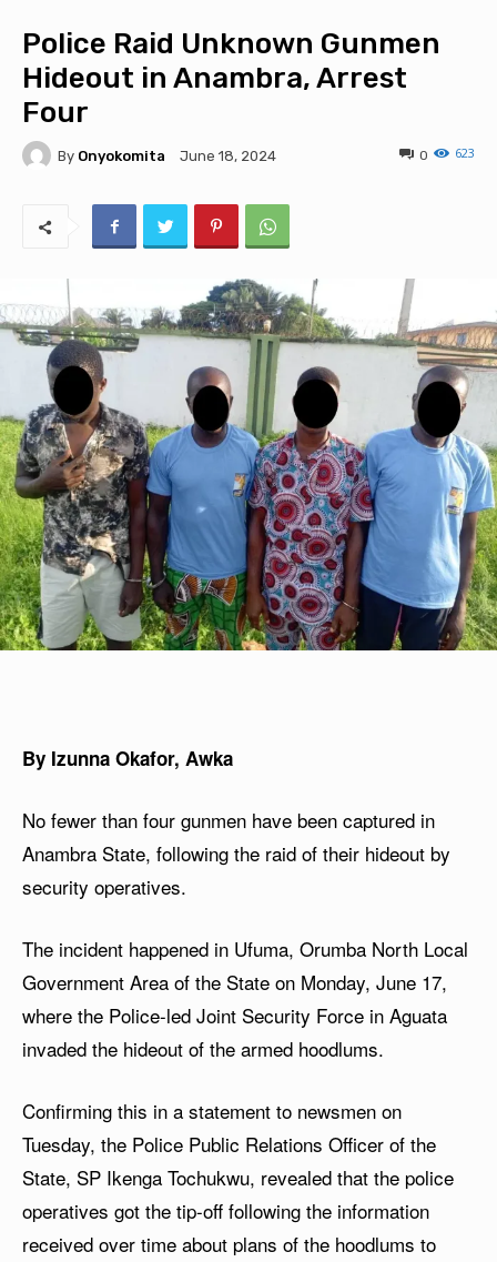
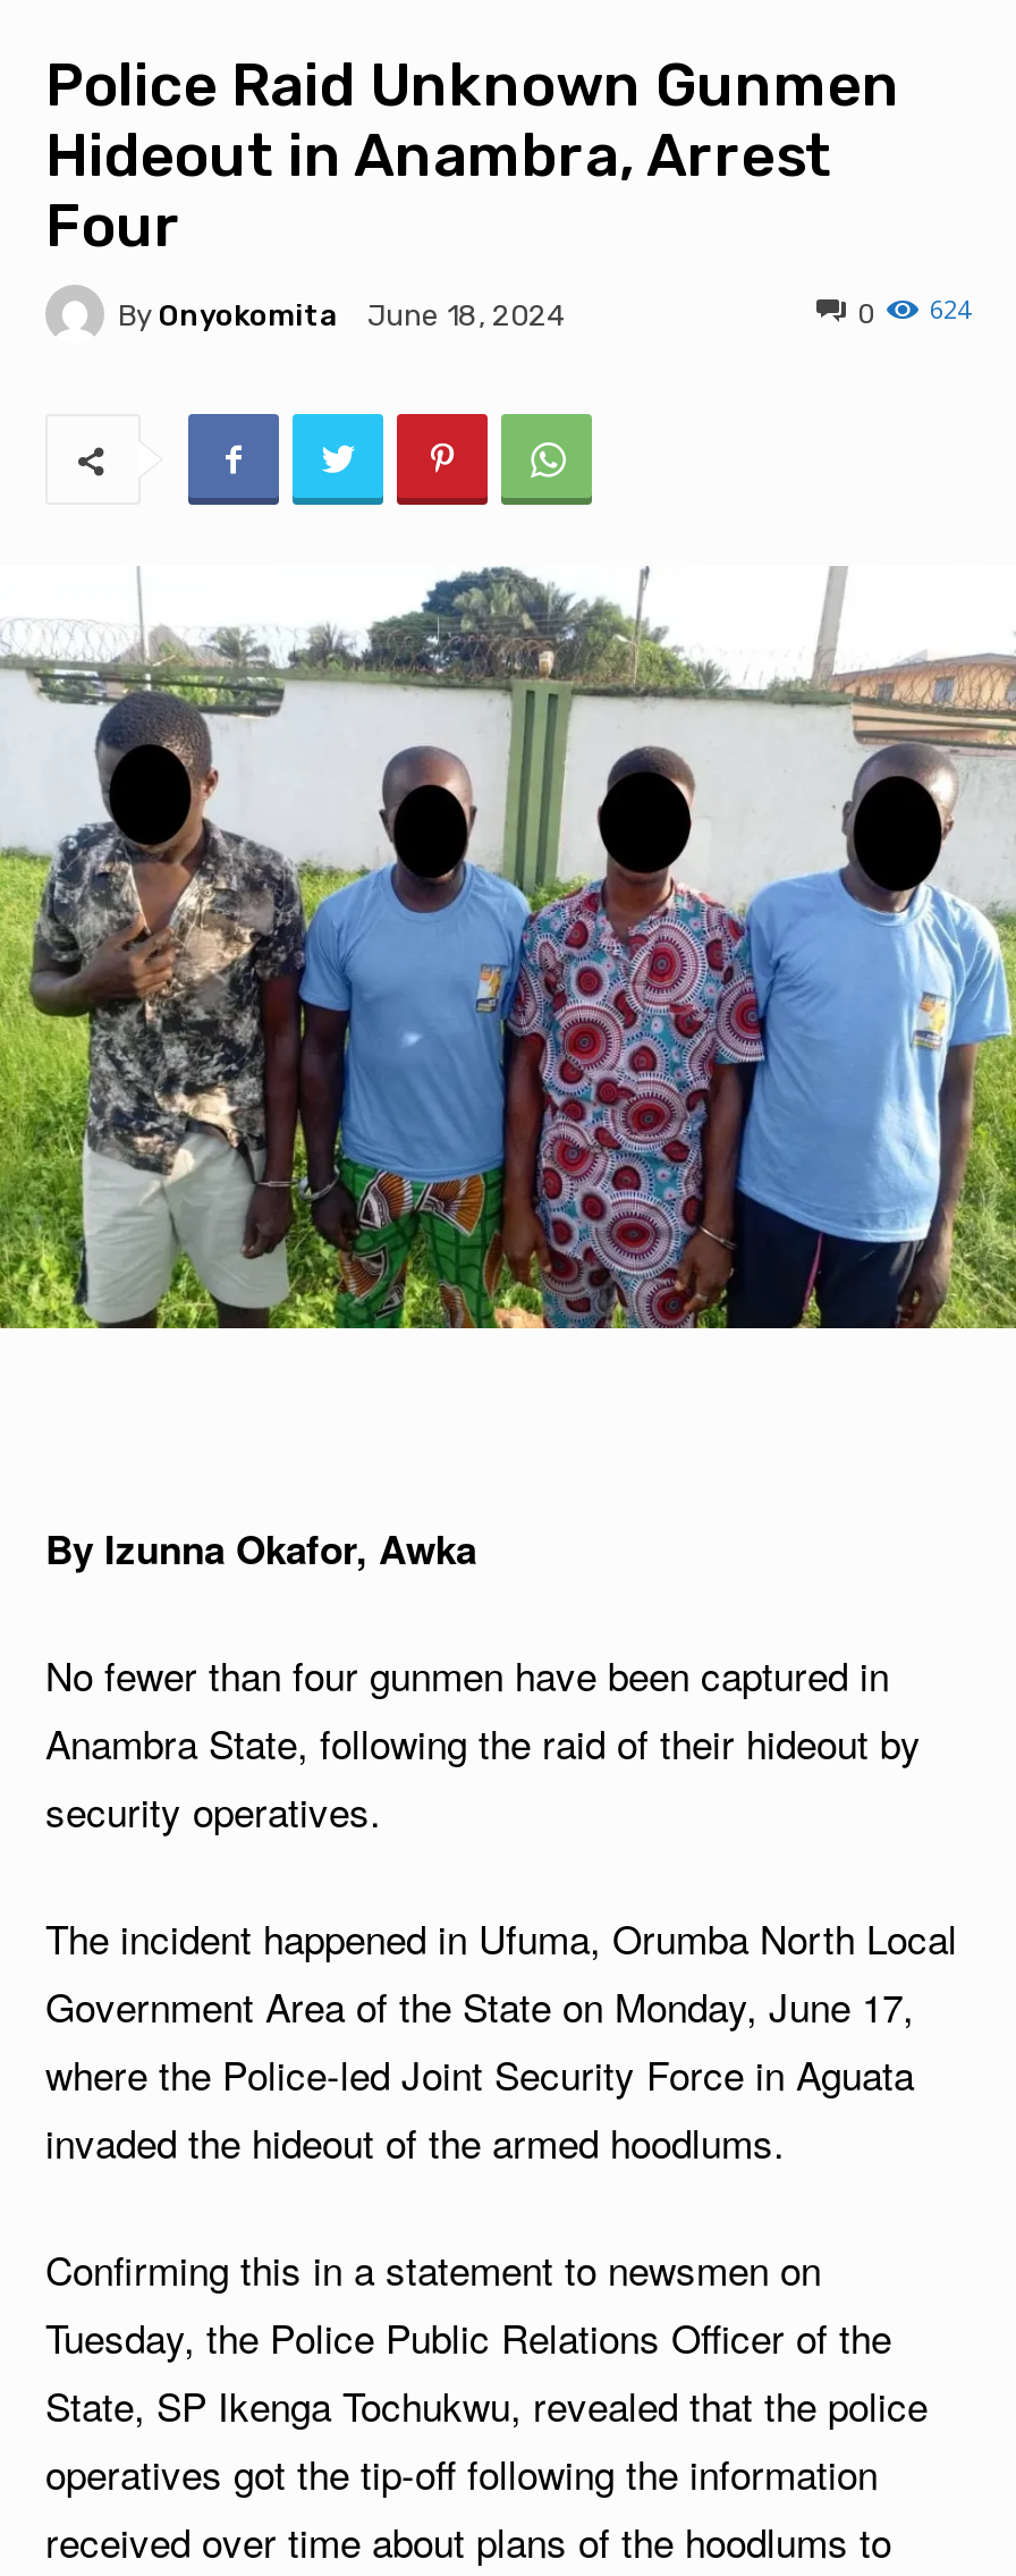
- 0 623
+ 0 624
